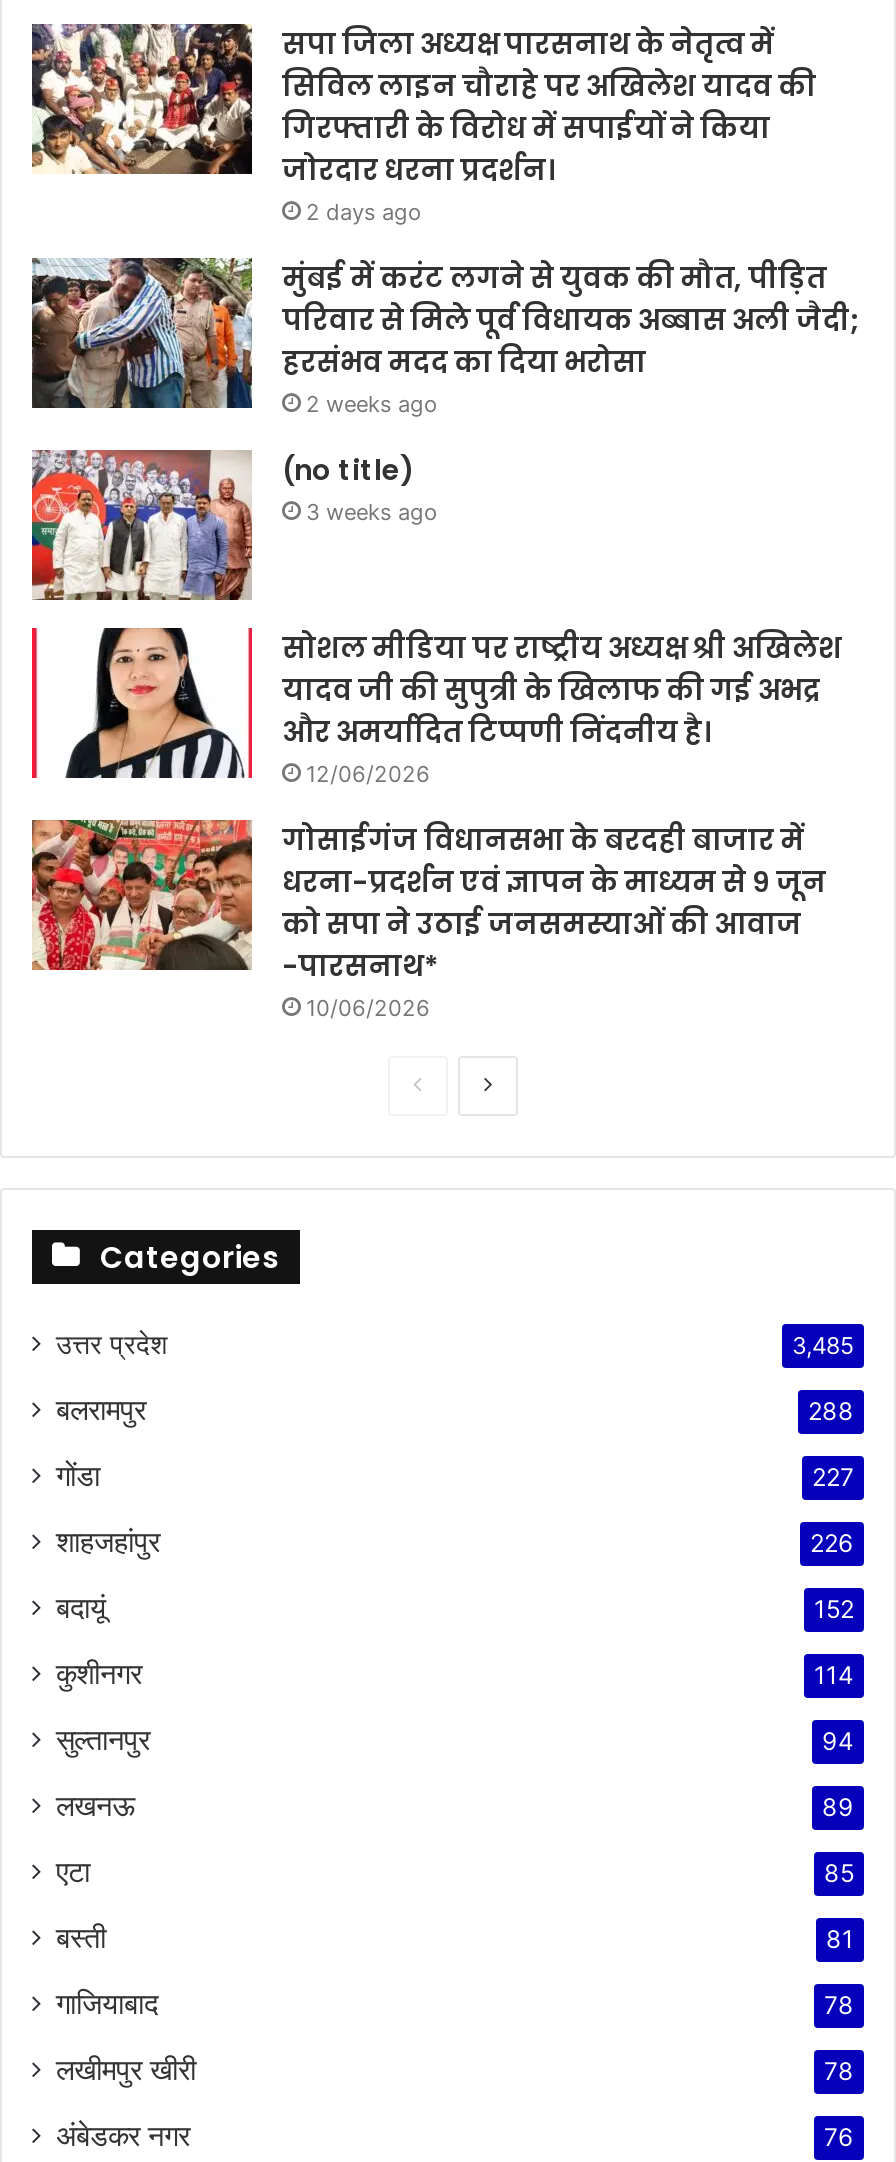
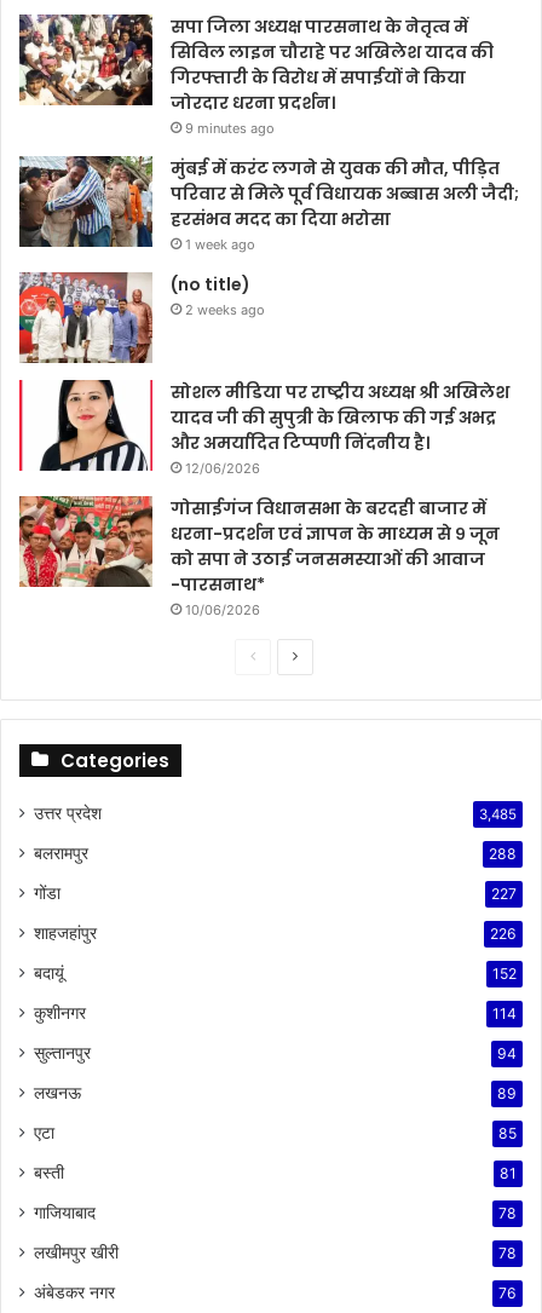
- 2 days ago
+ 9 minutes ago

- 2 weeks ago
+ 1 week ago

- 3 weeks ago
+ 2 weeks ago
